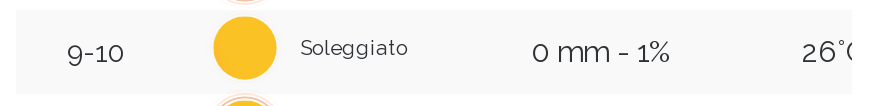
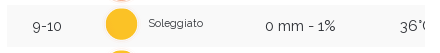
- 26°C
+ 36°C
